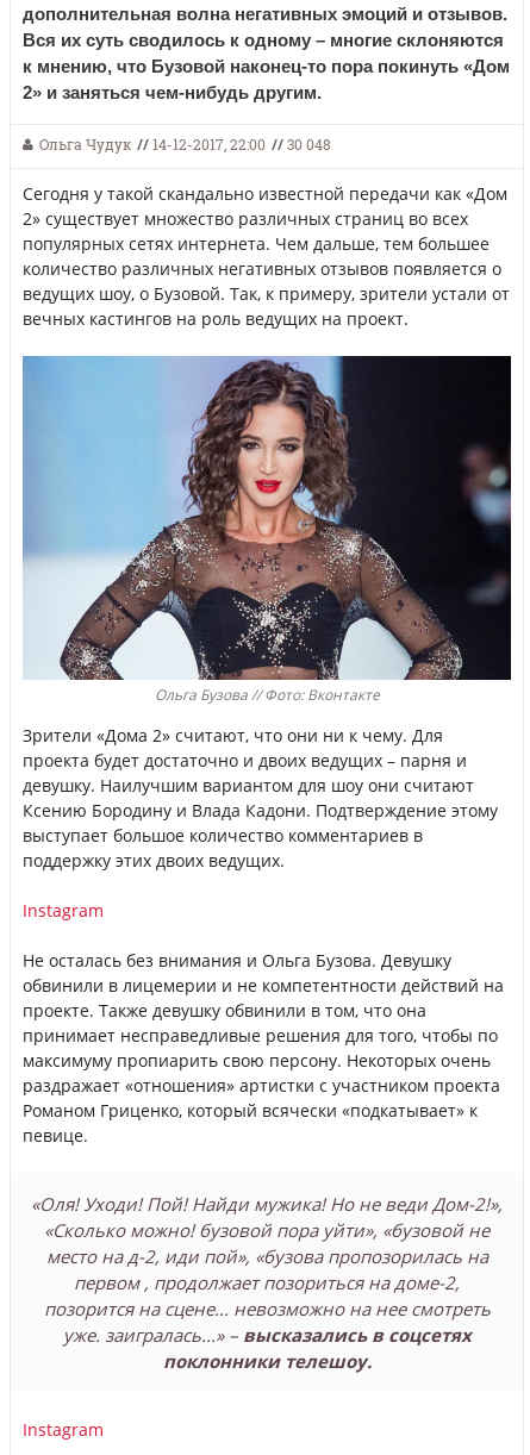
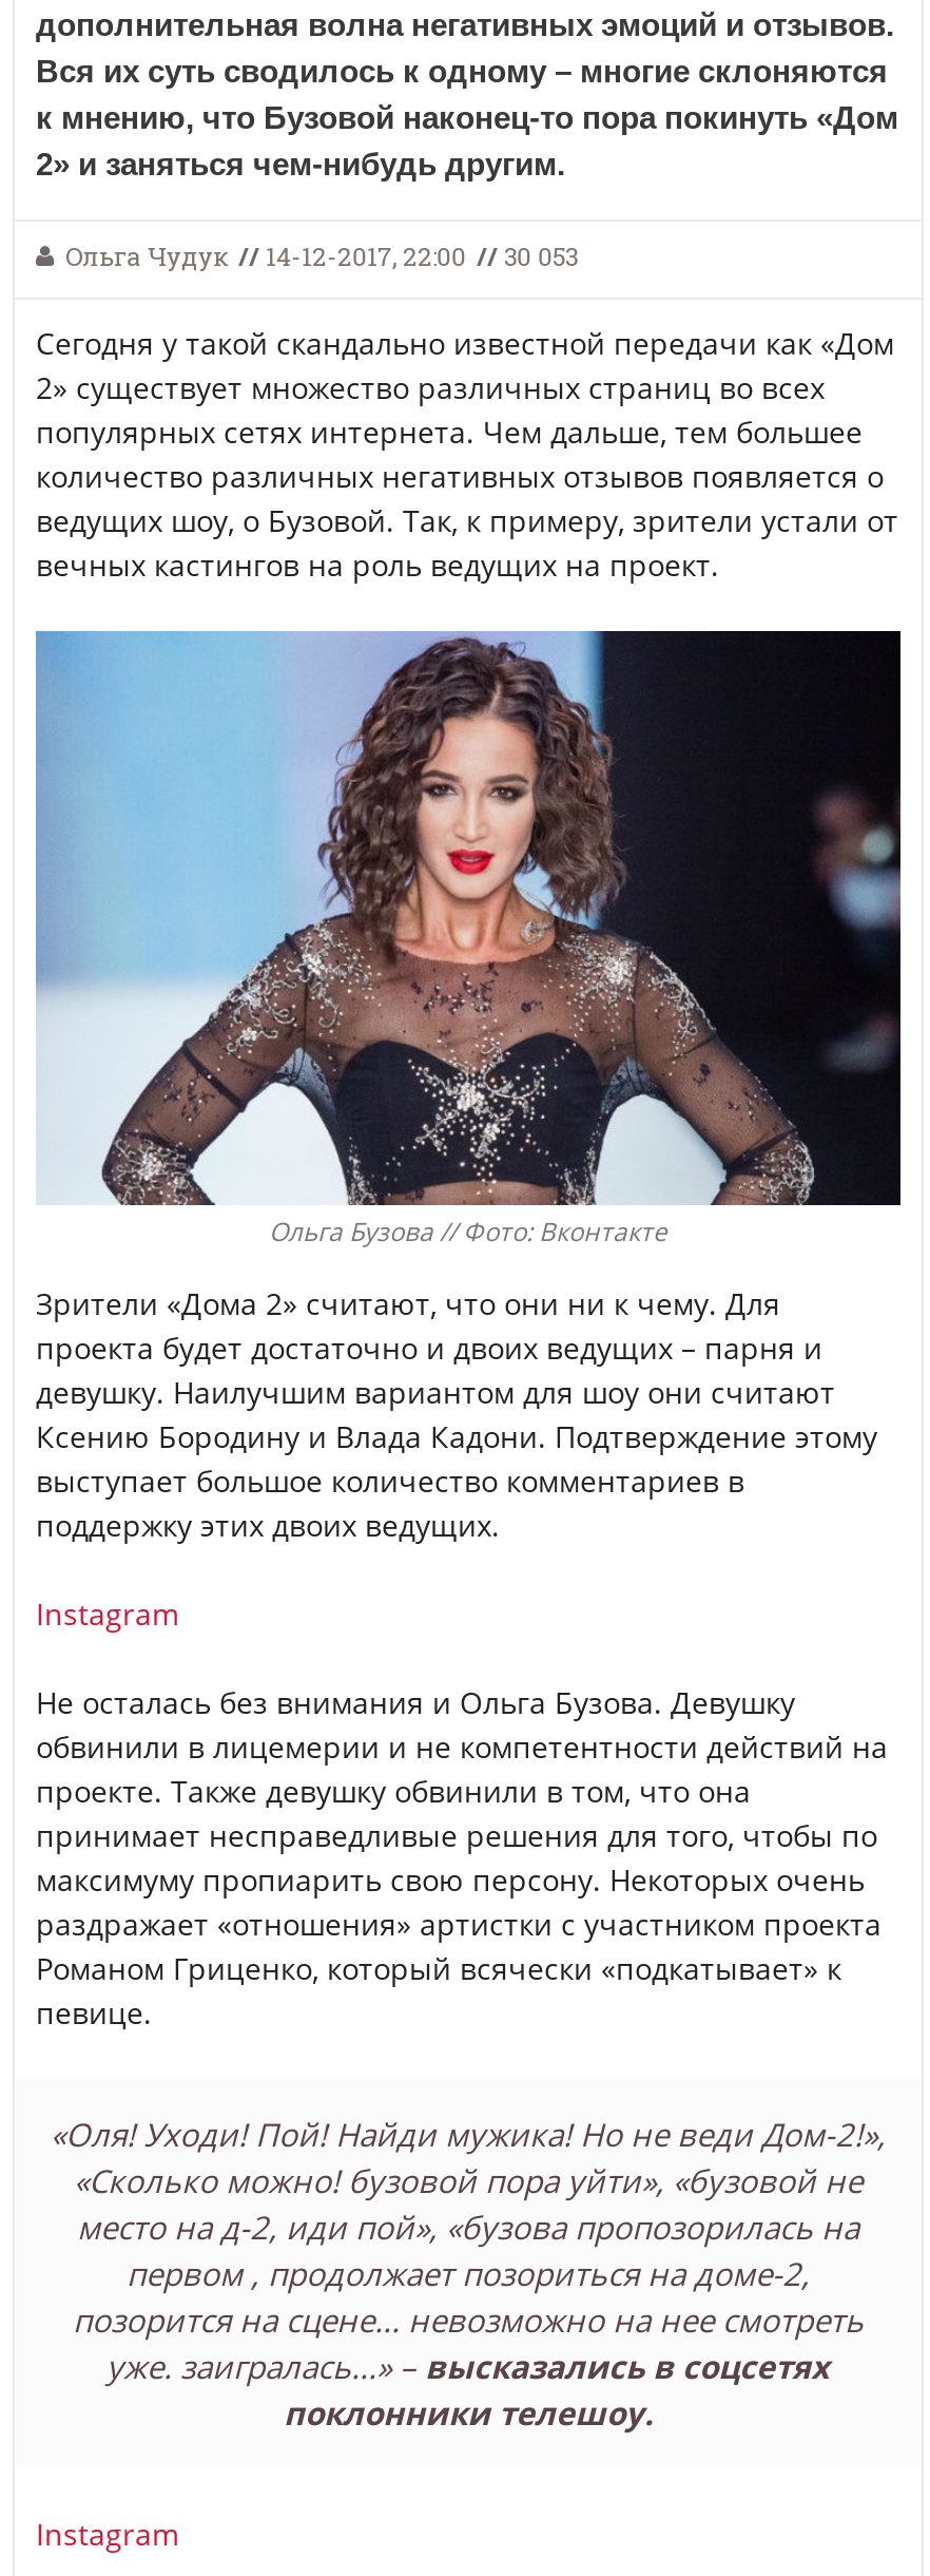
- Ольга Чудук // 14-12-2017, 22:00 // 30 048
+ Ольга Чудук // 14-12-2017, 22:00 // 30 053
